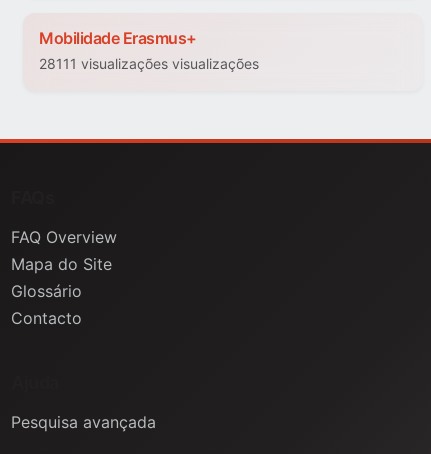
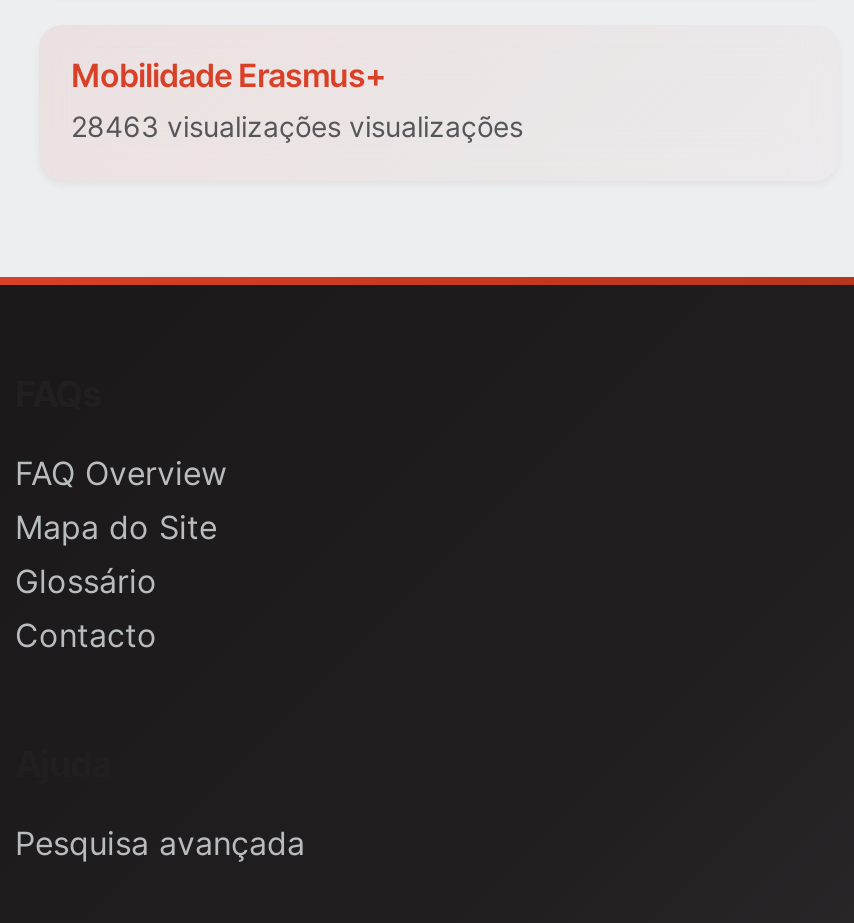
- 28111 visualizações visualizações
+ 28463 visualizações visualizações
